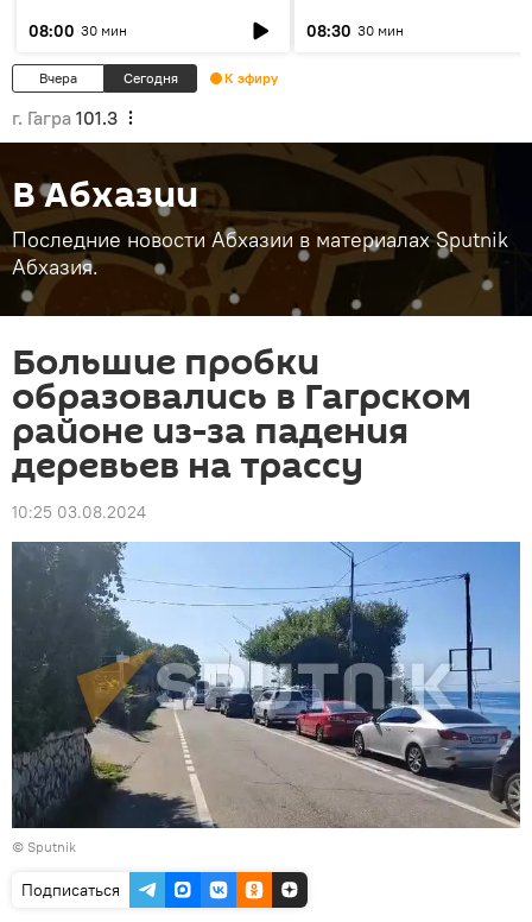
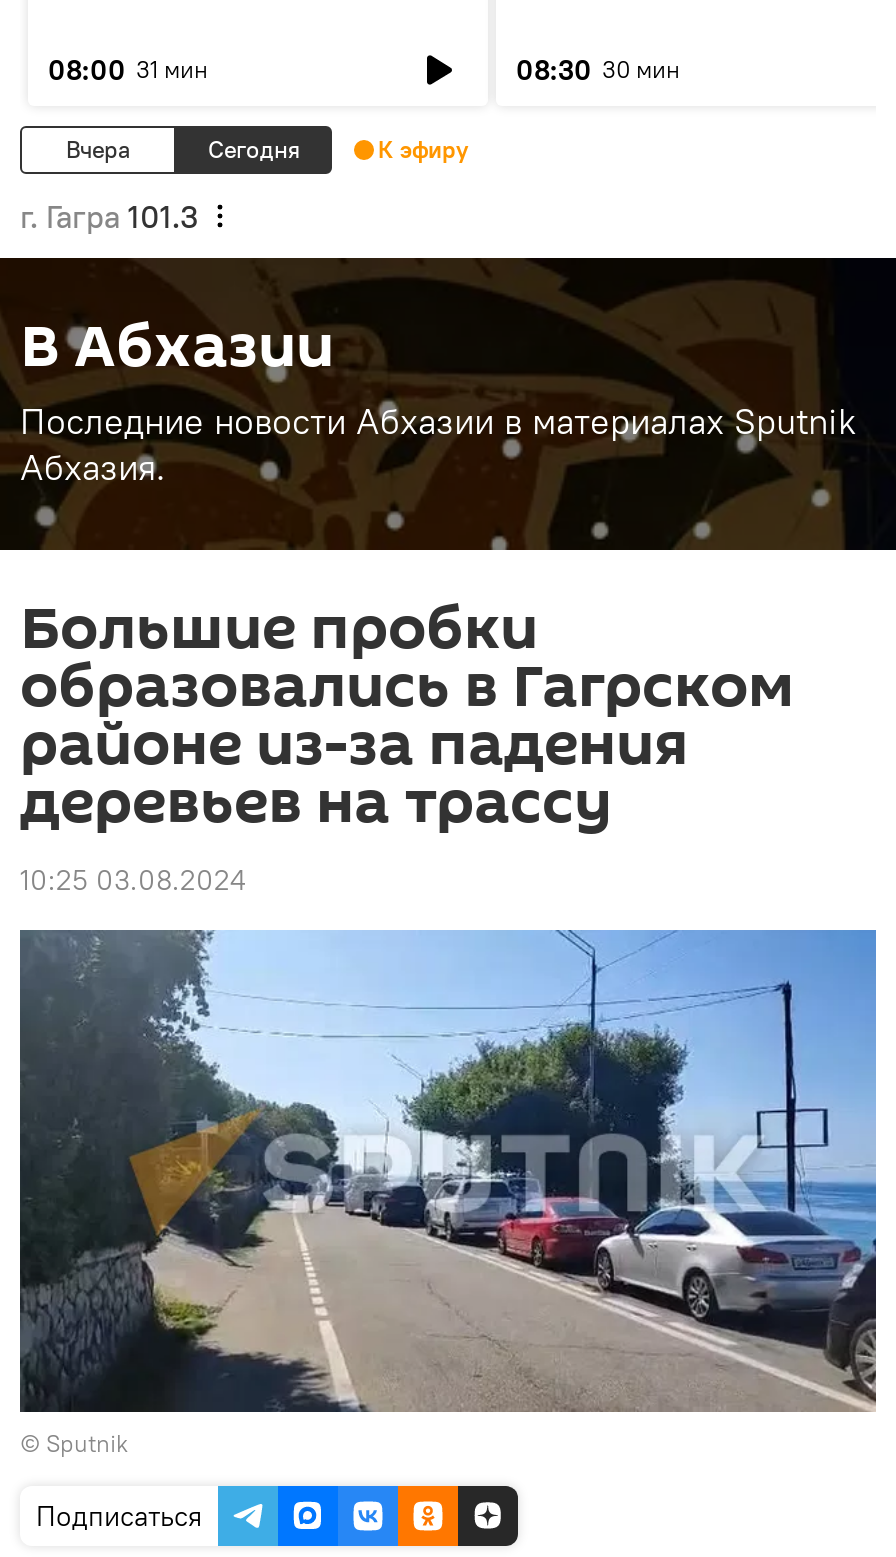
- 08:00 30 мин
+ 08:00 31 мин
